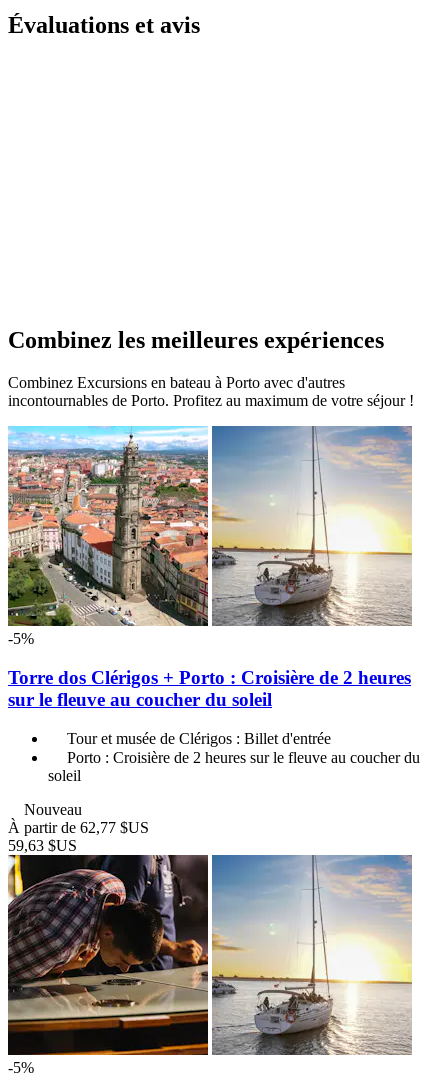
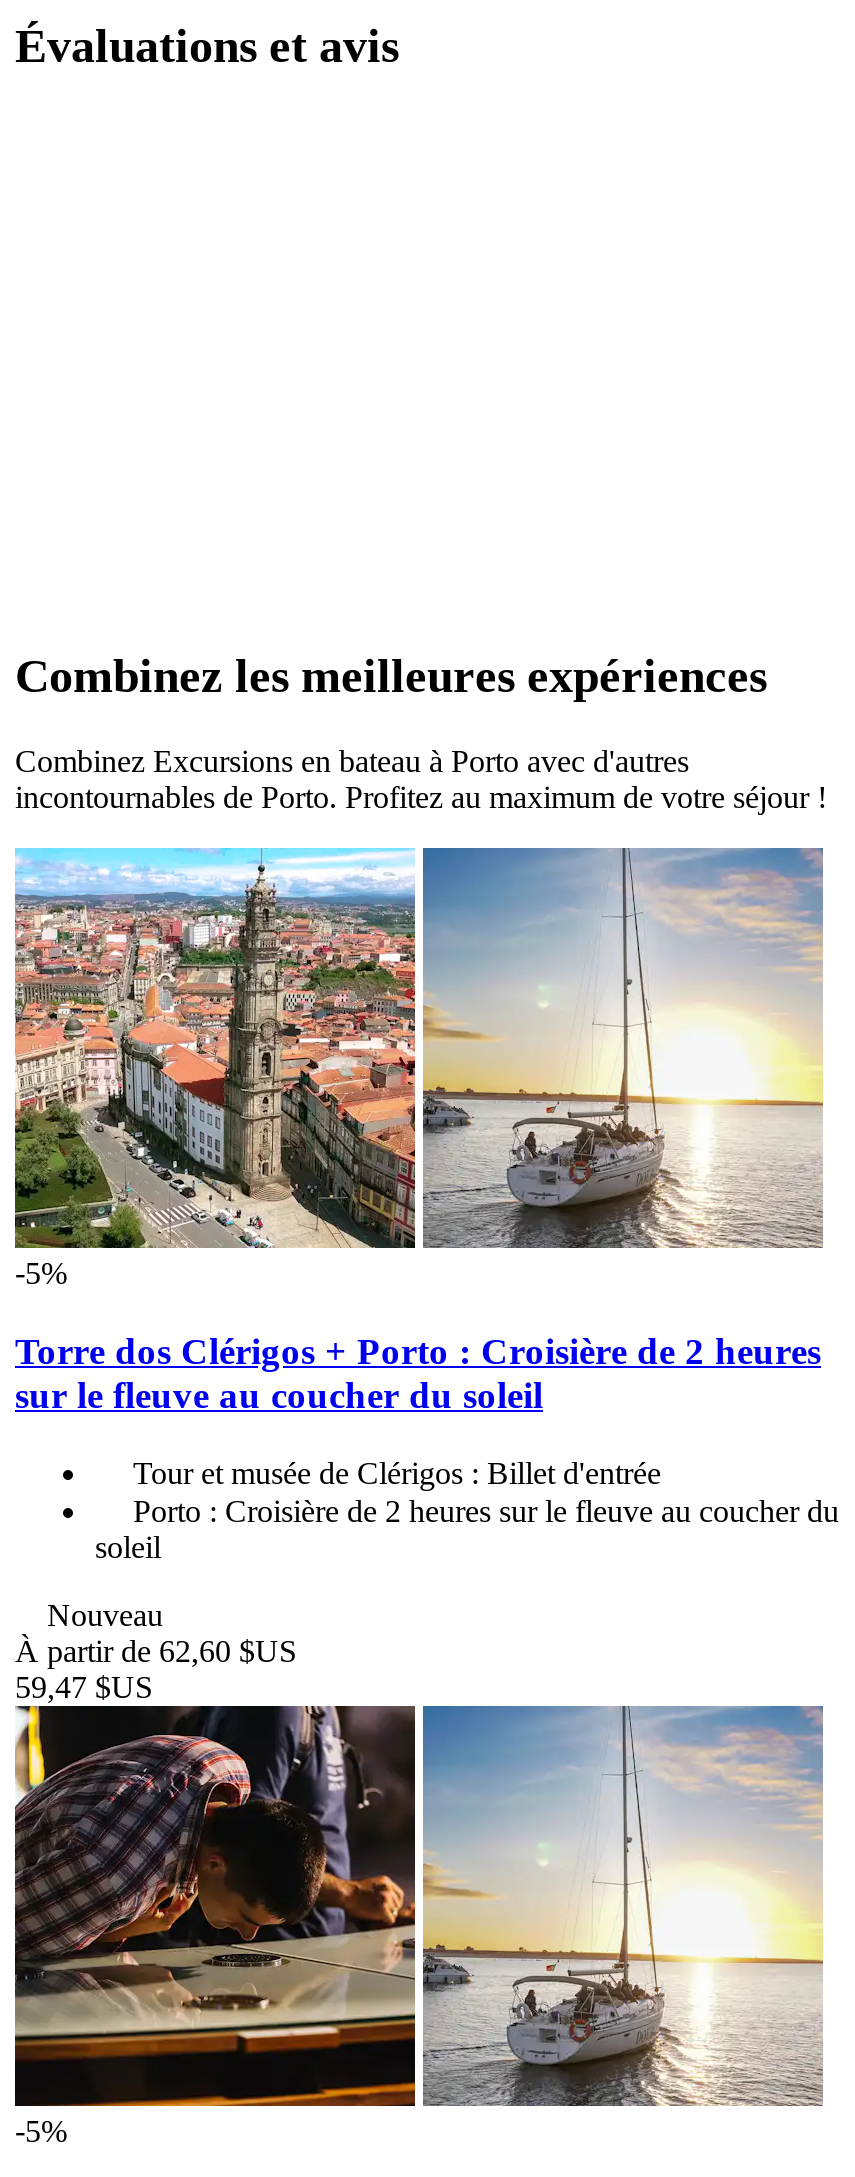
- À partir de 62,77 $US
+ À partir de 62,60 $US

- 59,63 $US
+ 59,47 $US
